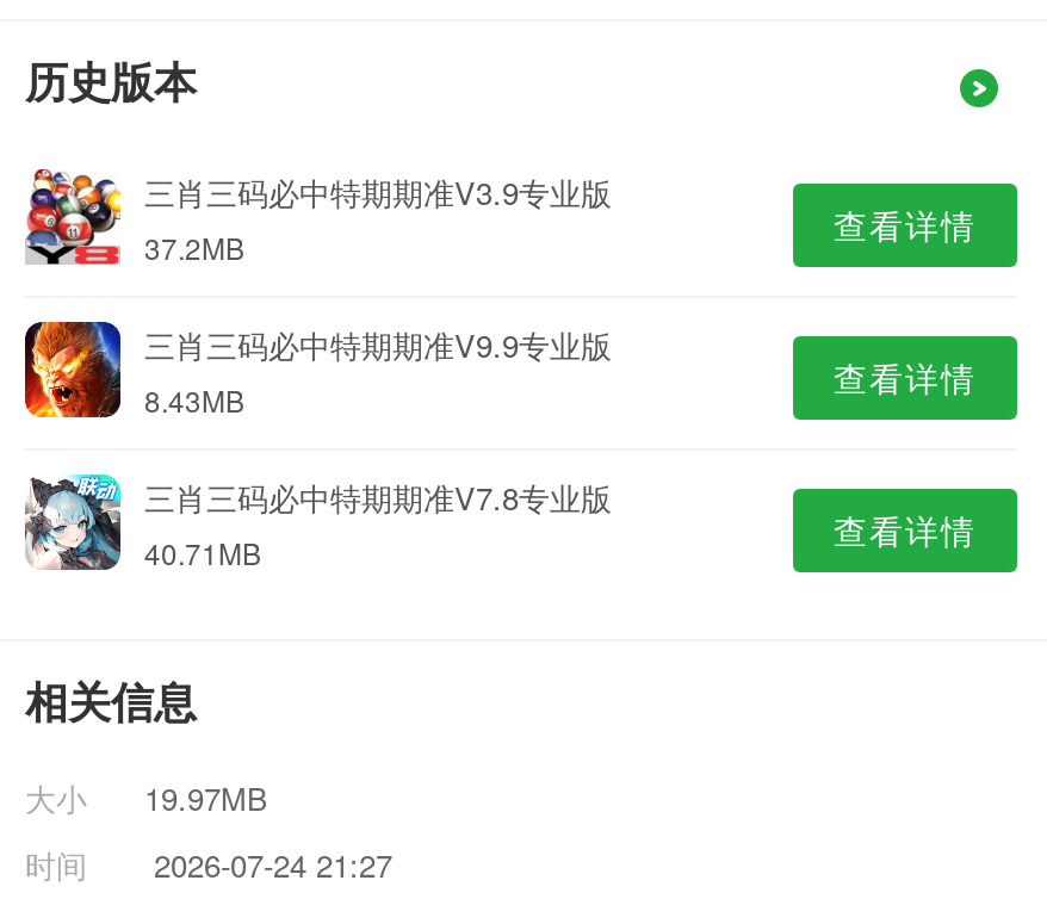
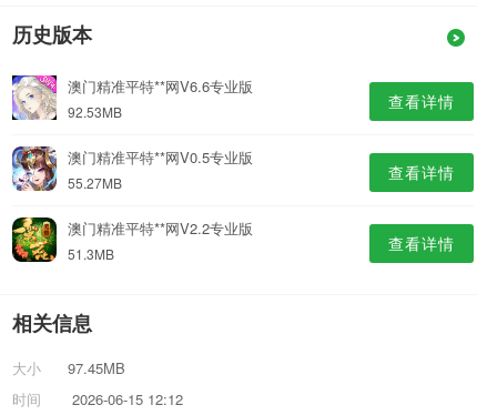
- [image]
- 三肖三码必中特期期准V3.9专业版
- 37.2MB
+ [image]
+ 澳门精准平特**网V6.6专业版
+ 92.53MB

- [image]
- 三肖三码必中特期期准V9.9专业版
- 8.43MB
+ [image]
+ 澳门精准平特**网V0.5专业版
+ 55.27MB

- [image]
- 三肖三码必中特期期准V7.8专业版
- 40.71MB
+ [image]
+ 澳门精准平特**网V2.2专业版
+ 51.3MB

- 大小 19.97MB
+ 大小 97.45MB

- 时间 2026-07-24 21:27
+ 时间 2026-06-15 12:12
